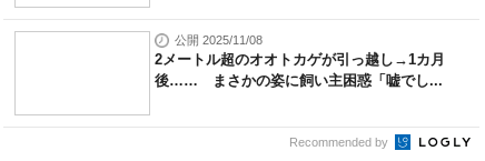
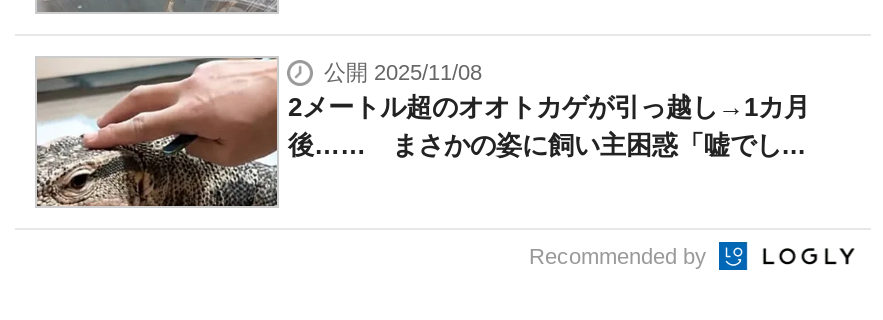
+ [image]
